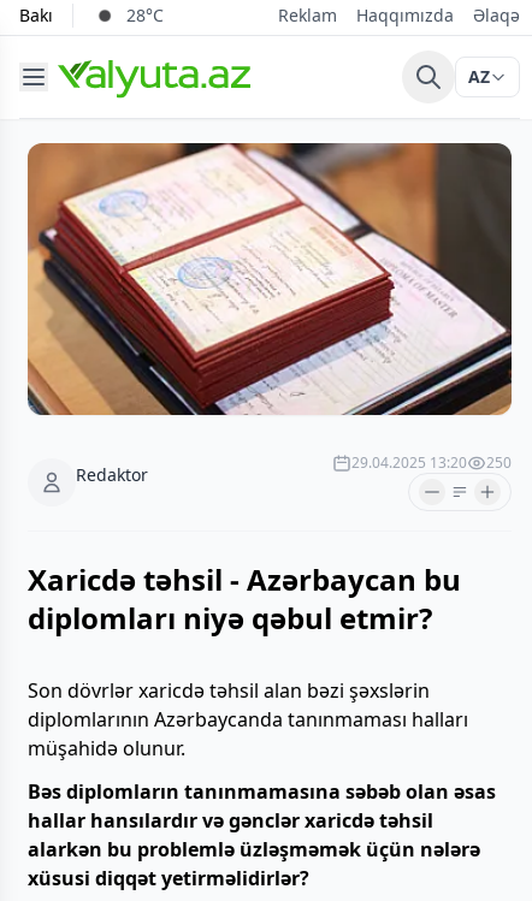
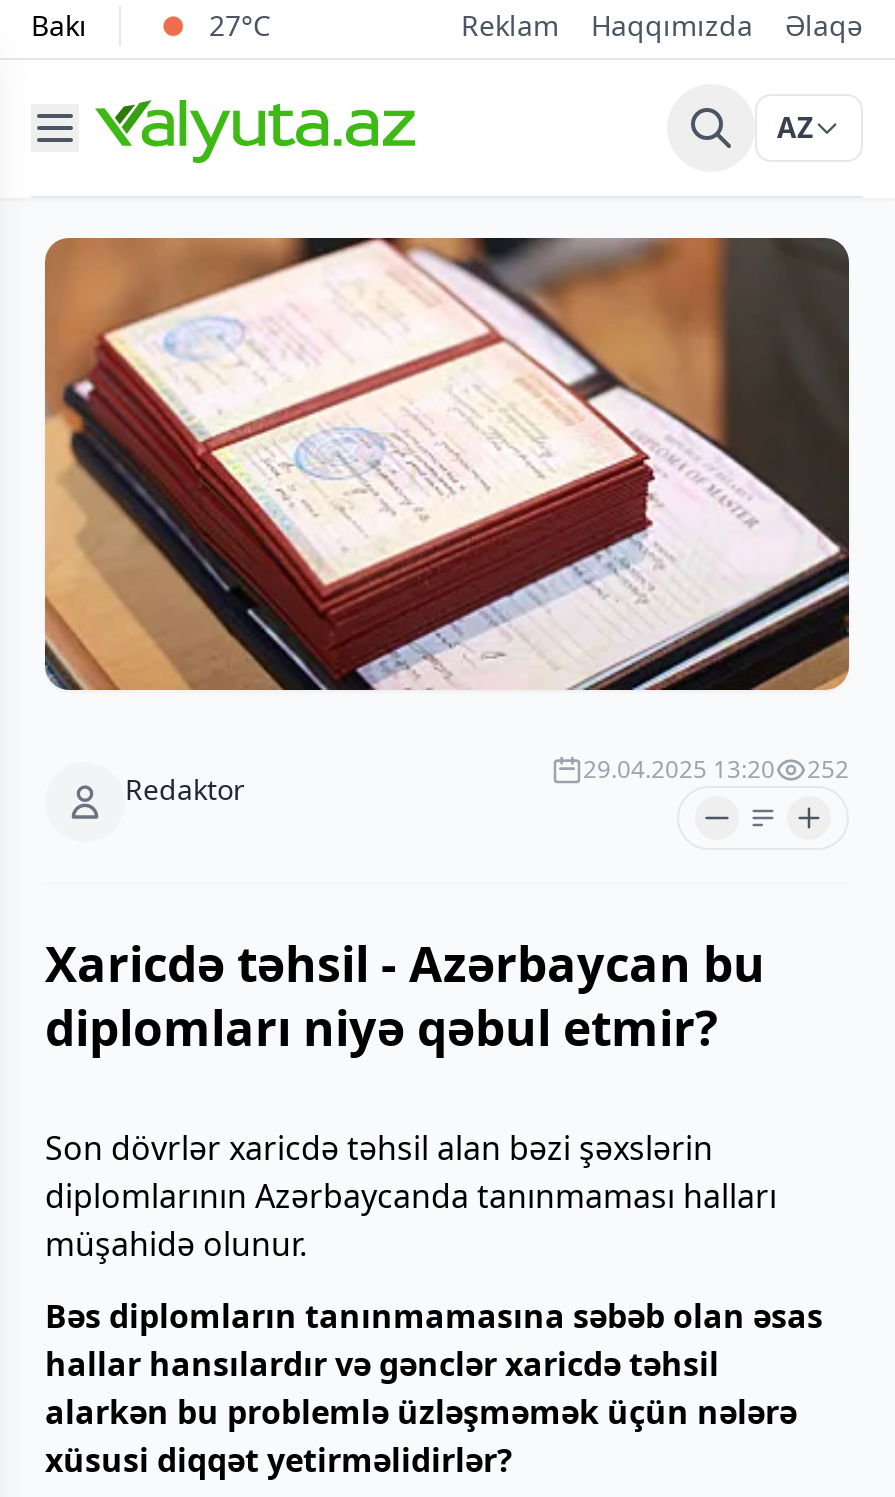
- 28°C
+ 27°C

- 29.04.2025 13:20 250
+ 29.04.2025 13:20 252
